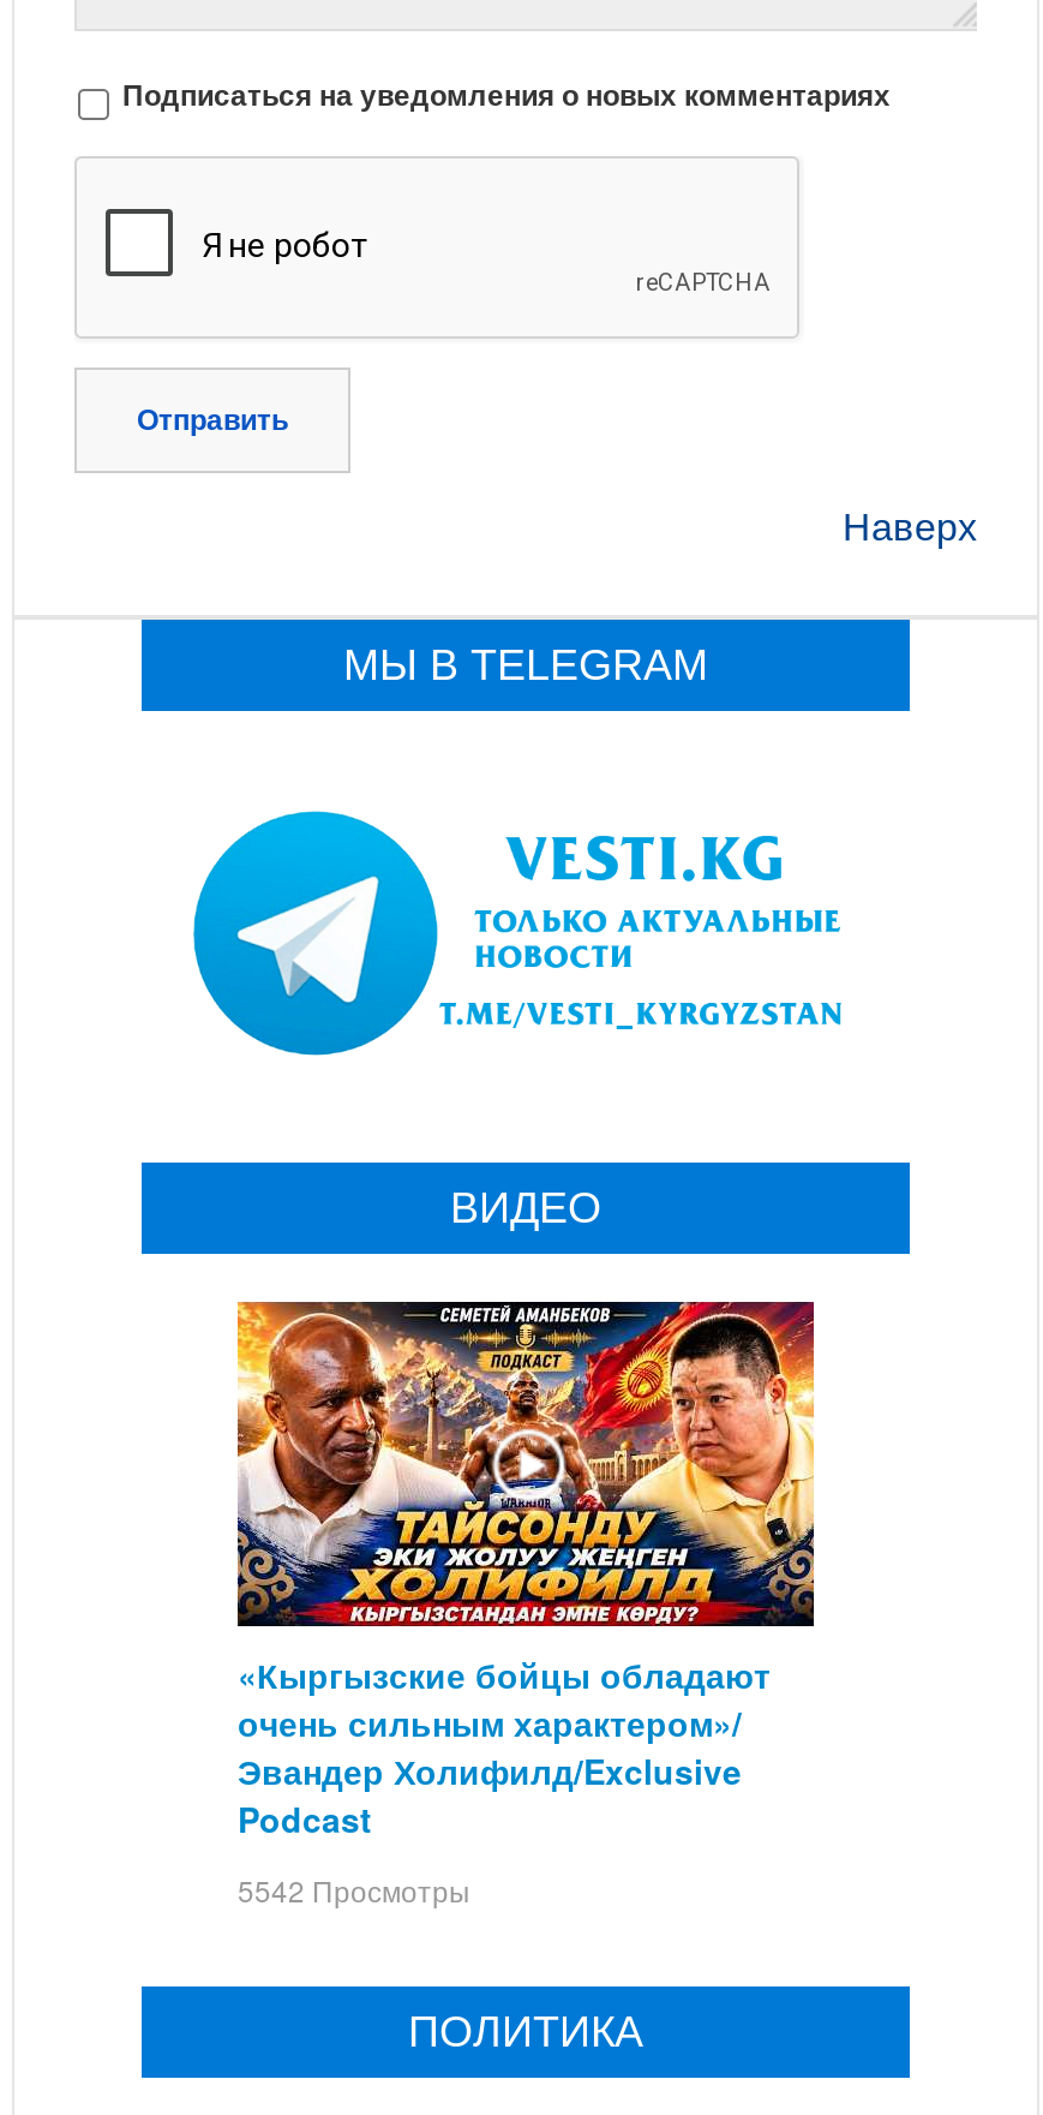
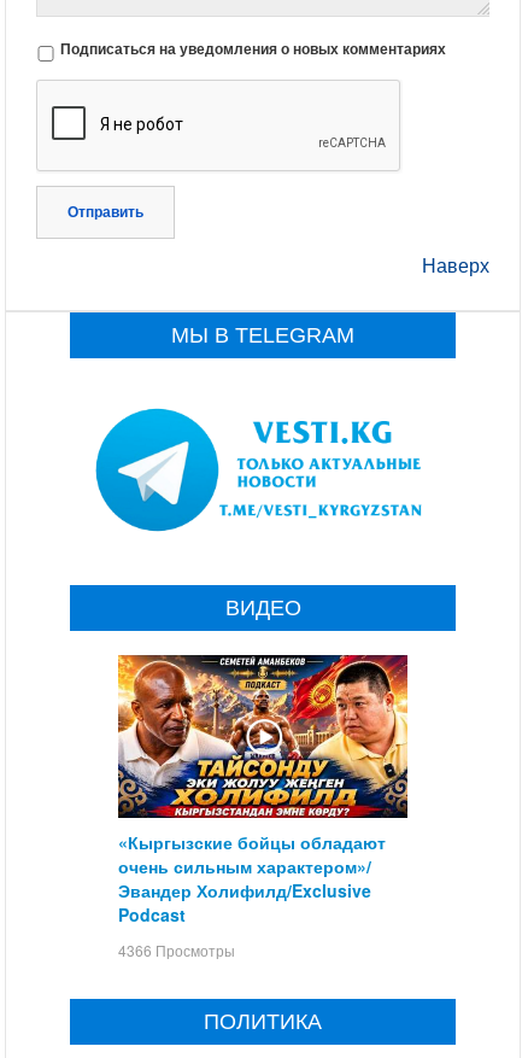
- 5542 Просмотры
+ 4366 Просмотры
